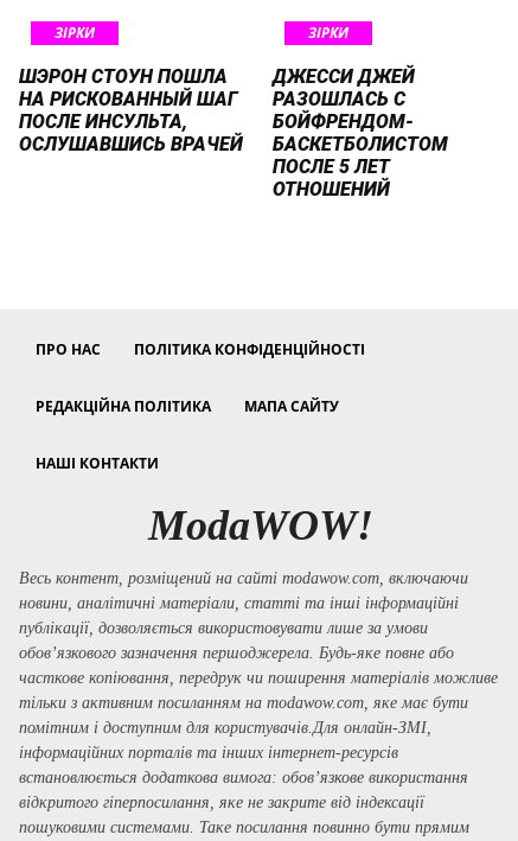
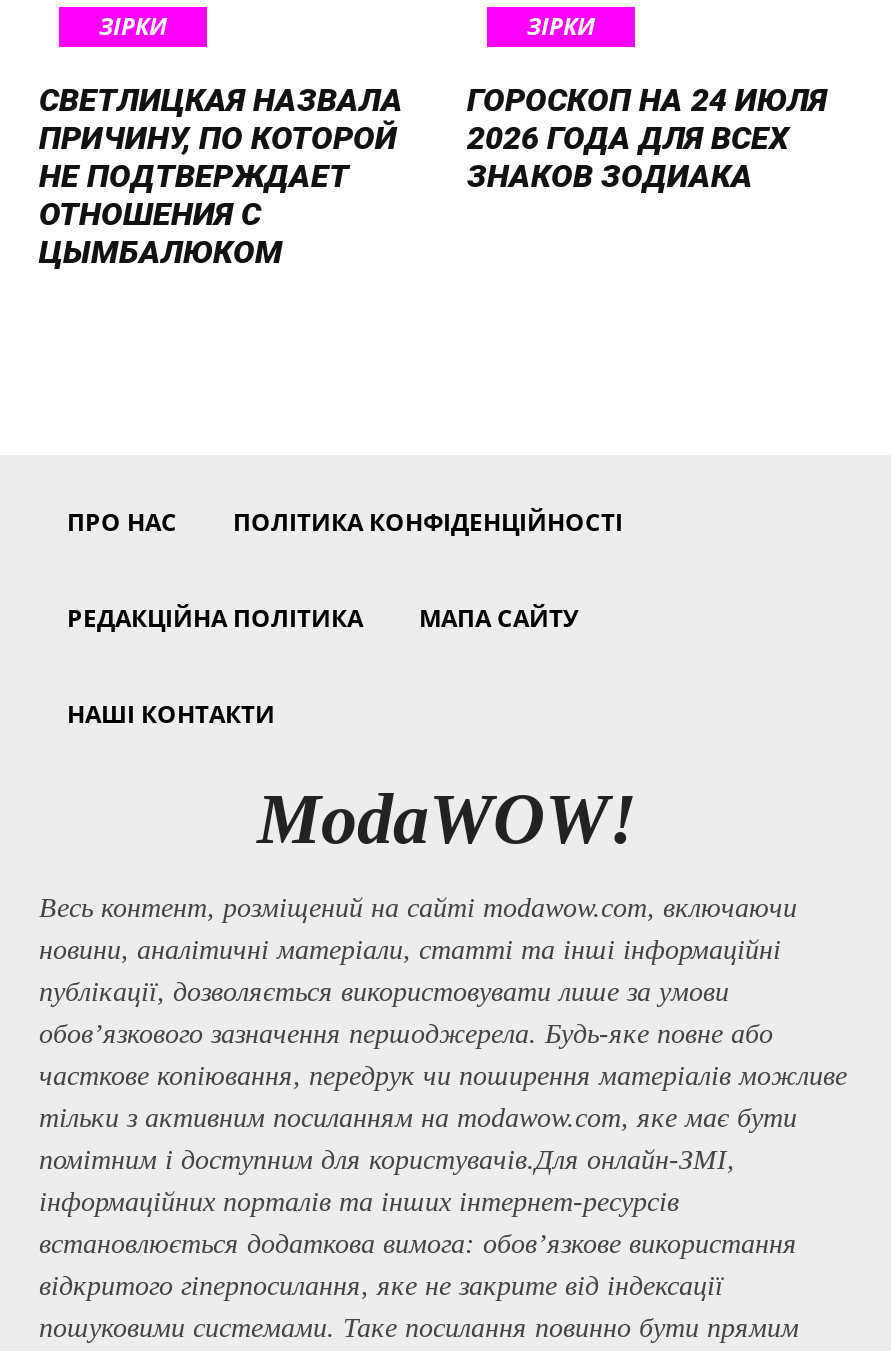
- ШЭРОН СТОУН ПОШЛА
- НА РИСКОВАННЫЙ ШАГ
- ПОСЛЕ ИНСУЛЬТА,
- ОСЛУШАВШИСЬ ВРАЧЕЙ
+ СВЕТЛИЦКАЯ НАЗВАЛА
+ ПРИЧИНУ, ПО КОТОРОЙ
+ НЕ ПОДТВЕРЖДАЕТ
+ ОТНОШЕНИЯ С
+ ЦЫМБАЛЮКОМ

- ДЖЕССИ ДЖЕЙ
- РАЗОШЛАСЬ С
- БОЙФРЕНДОМ-
- БАСКЕТБОЛИСТОМ
- ПОСЛЕ 5 ЛЕТ
- ОТНОШЕНИЙ
+ ГОРОСКОП НА 24 ИЮЛЯ
+ 2026 ГОДА ДЛЯ ВСЕХ
+ ЗНАКОВ ЗОДИАКА
